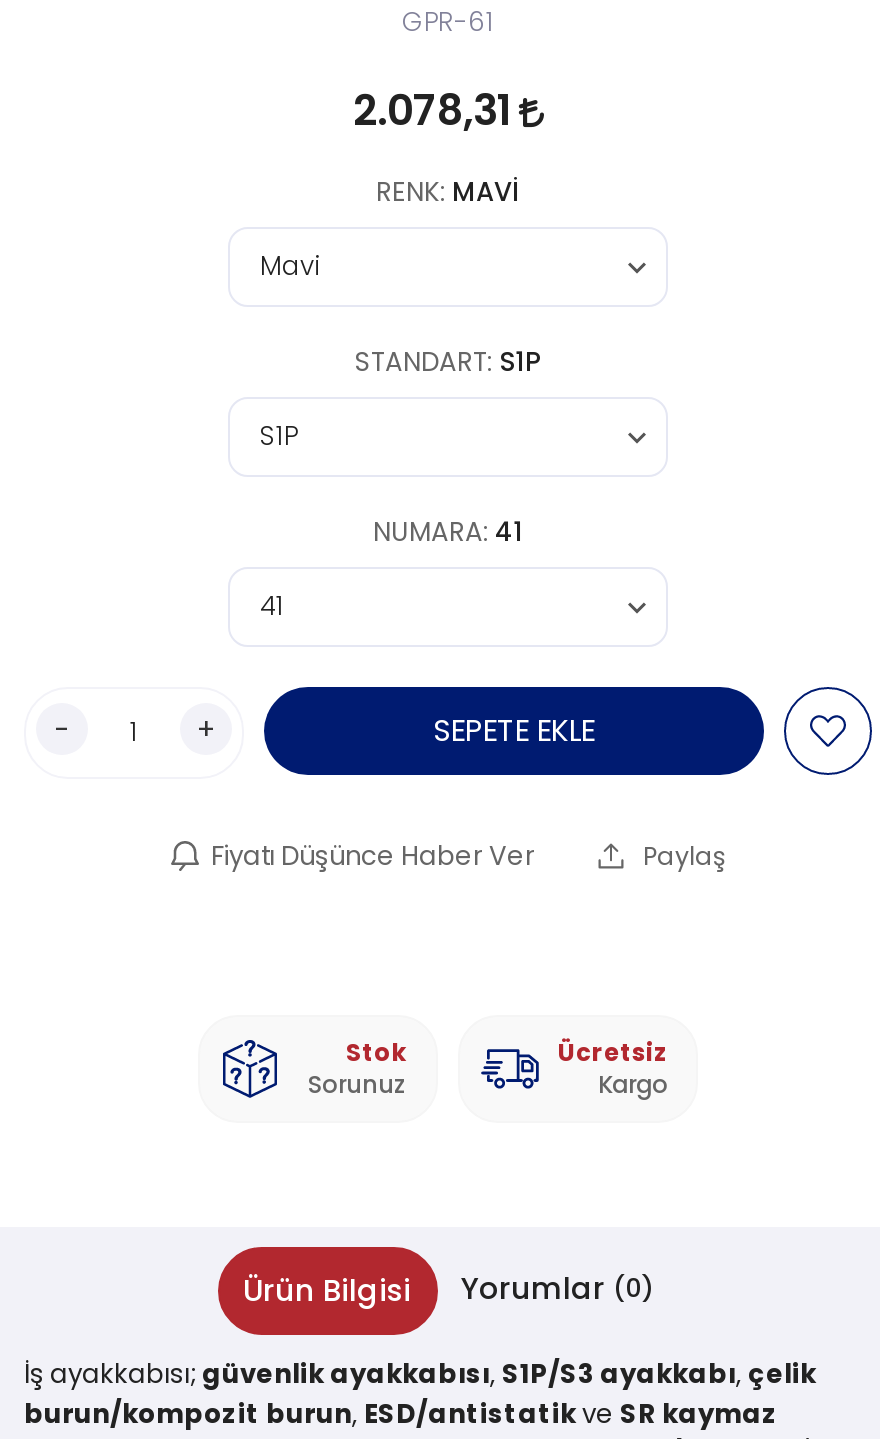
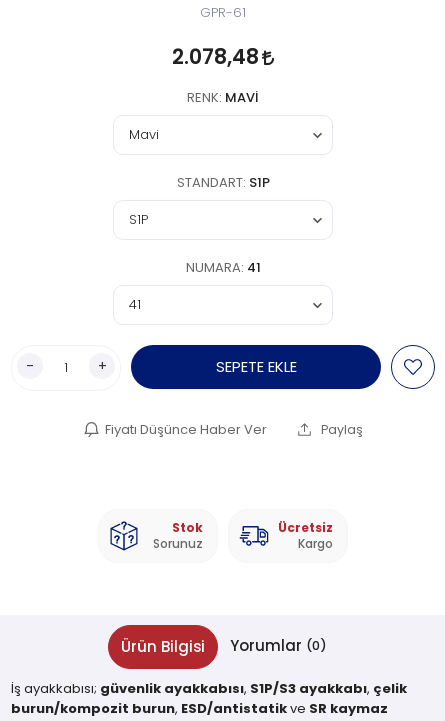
- 2.078,31
+ 2.078,48
